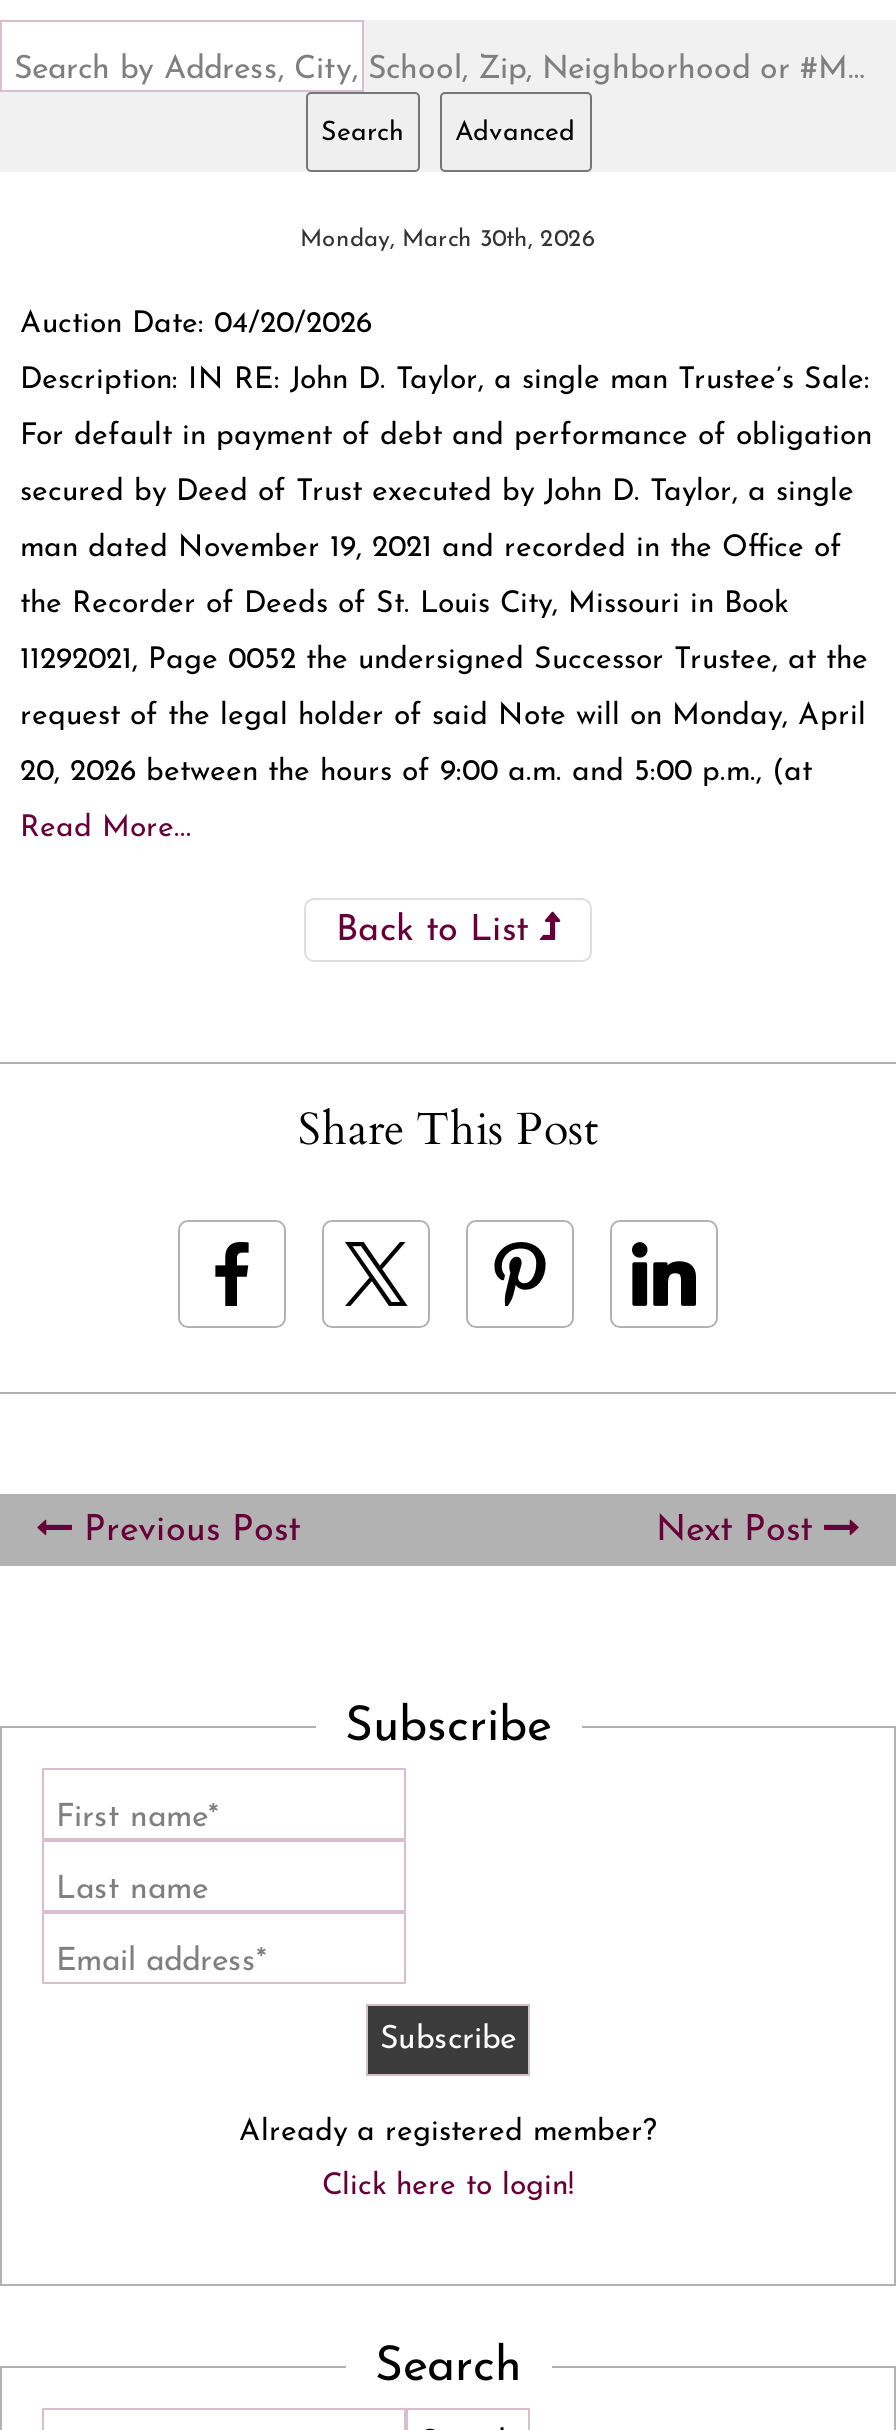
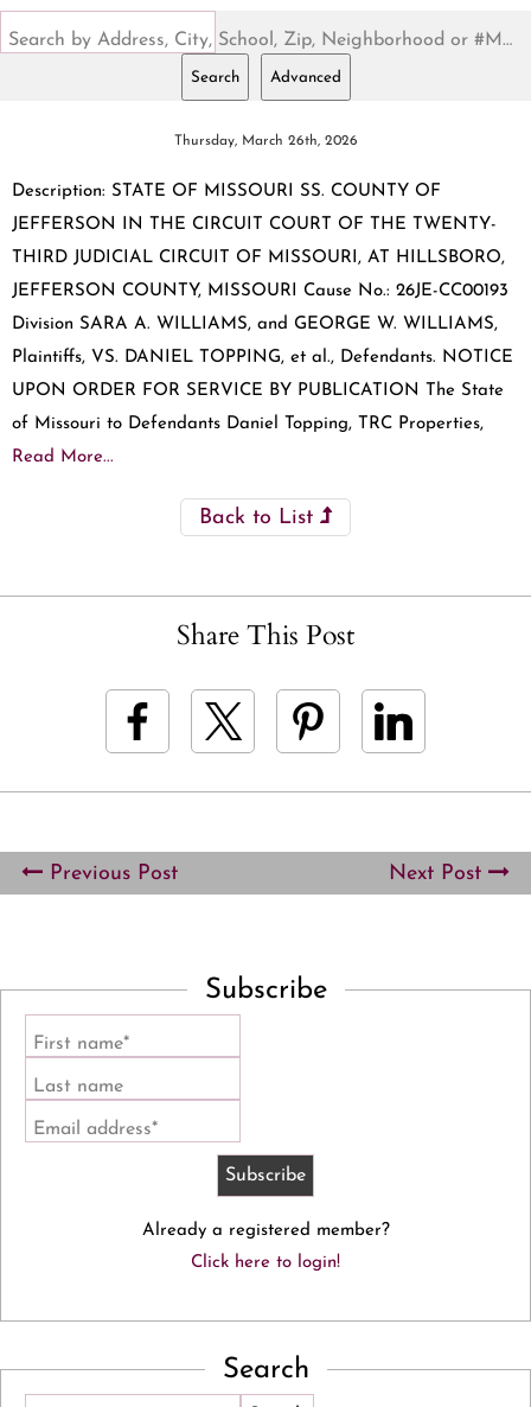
- Monday, March 30th, 2026
- Auction Date: 04/20/2026
- Description: IN RE: John D. Taylor, a single man Trustee’s Sale:
- For default in payment of debt and performance of obligation
- secured by Deed of Trust executed by John D. Taylor, a single
- man dated November 19, 2021 and recorded in the Office of
- the Recorder of Deeds of St. Louis City, Missouri in Book
- 11292021, Page 0052 the undersigned Successor Trustee, at the
- request of the legal holder of said Note will on Monday, April
- 20, 2026 between the hours of 9:00 a.m. and 5:00 p.m., (at
+ Thursday, March 26th, 2026
+ Description: STATE OF MISSOURI SS. COUNTY OF
+ JEFFERSON IN THE CIRCUIT COURT OF THE TWENTY-
+ THIRD JUDICIAL CIRCUIT OF MISSOURI, AT HILLSBORO,
+ JEFFERSON COUNTY, MISSOURI Cause No.: 26JE-CC00193
+ Division SARA A. WILLIAMS, and GEORGE W. WILLIAMS,
+ Plaintiffs, VS. DANIEL TOPPING, et al., Defendants. NOTICE
+ UPON ORDER FOR SERVICE BY PUBLICATION The State
+ of Missouri to Defendants Daniel Topping, TRC Properties,
